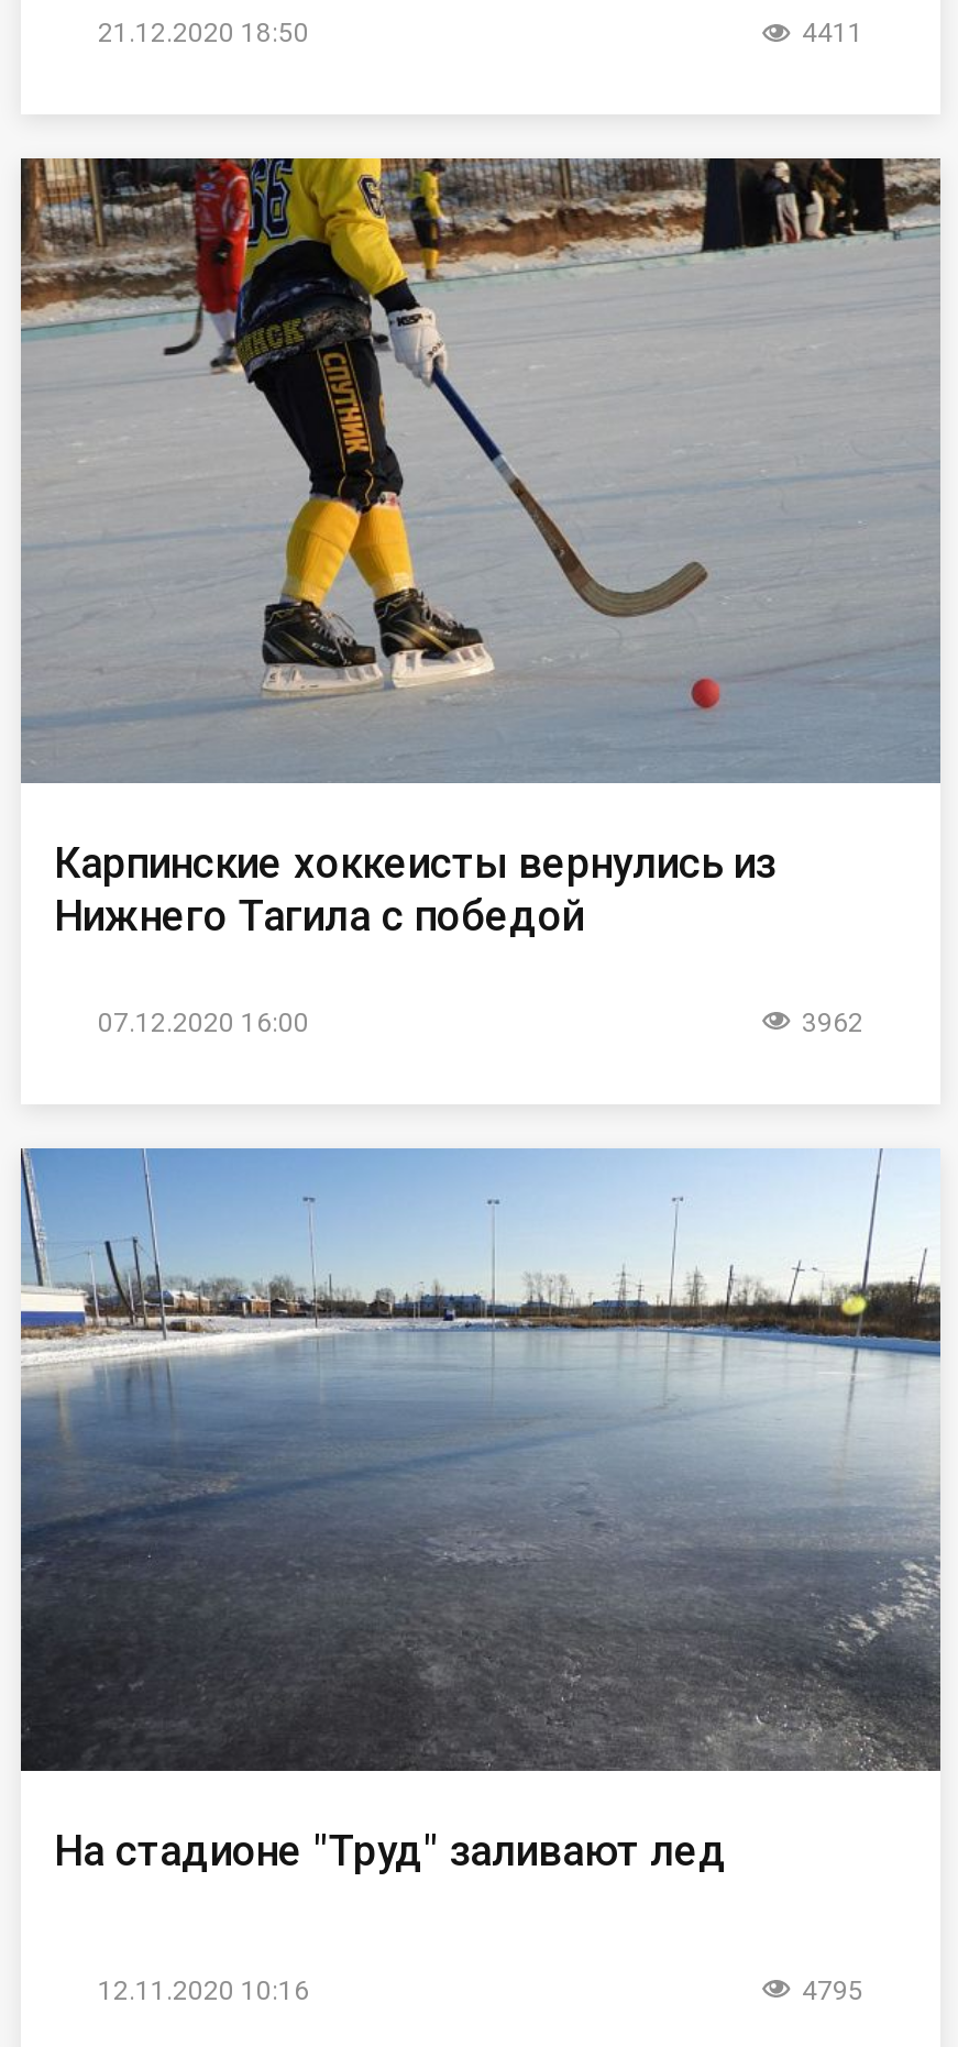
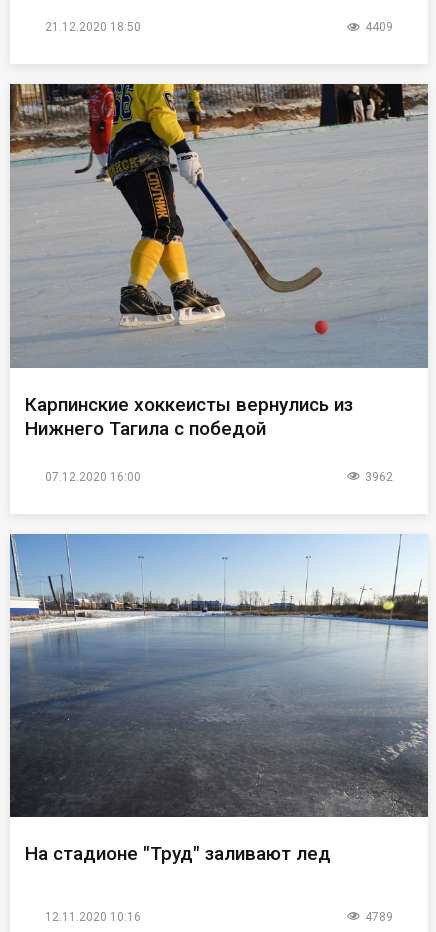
- 4411
+ 4409

- 4795
+ 4789
